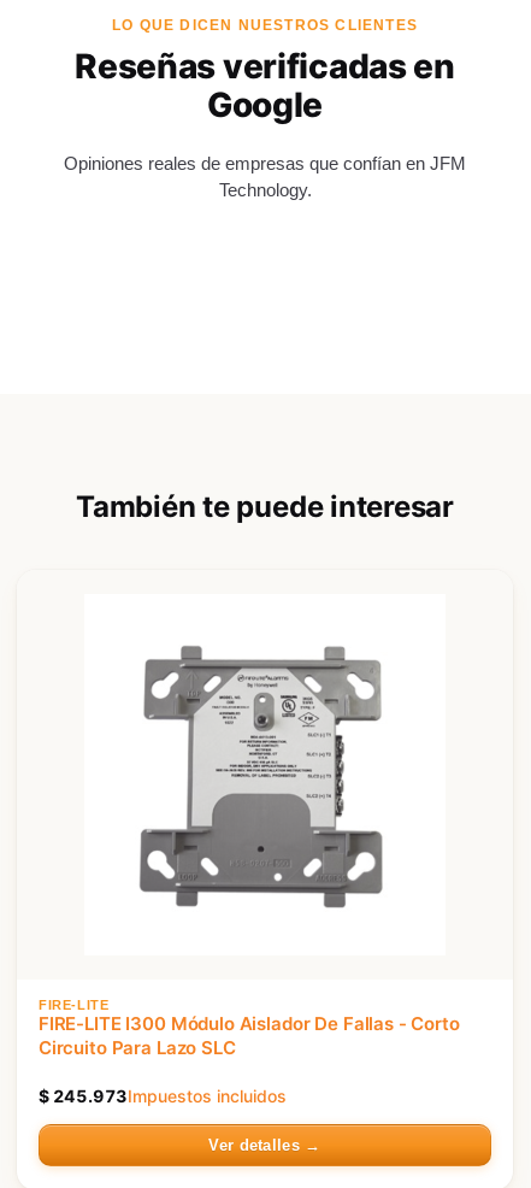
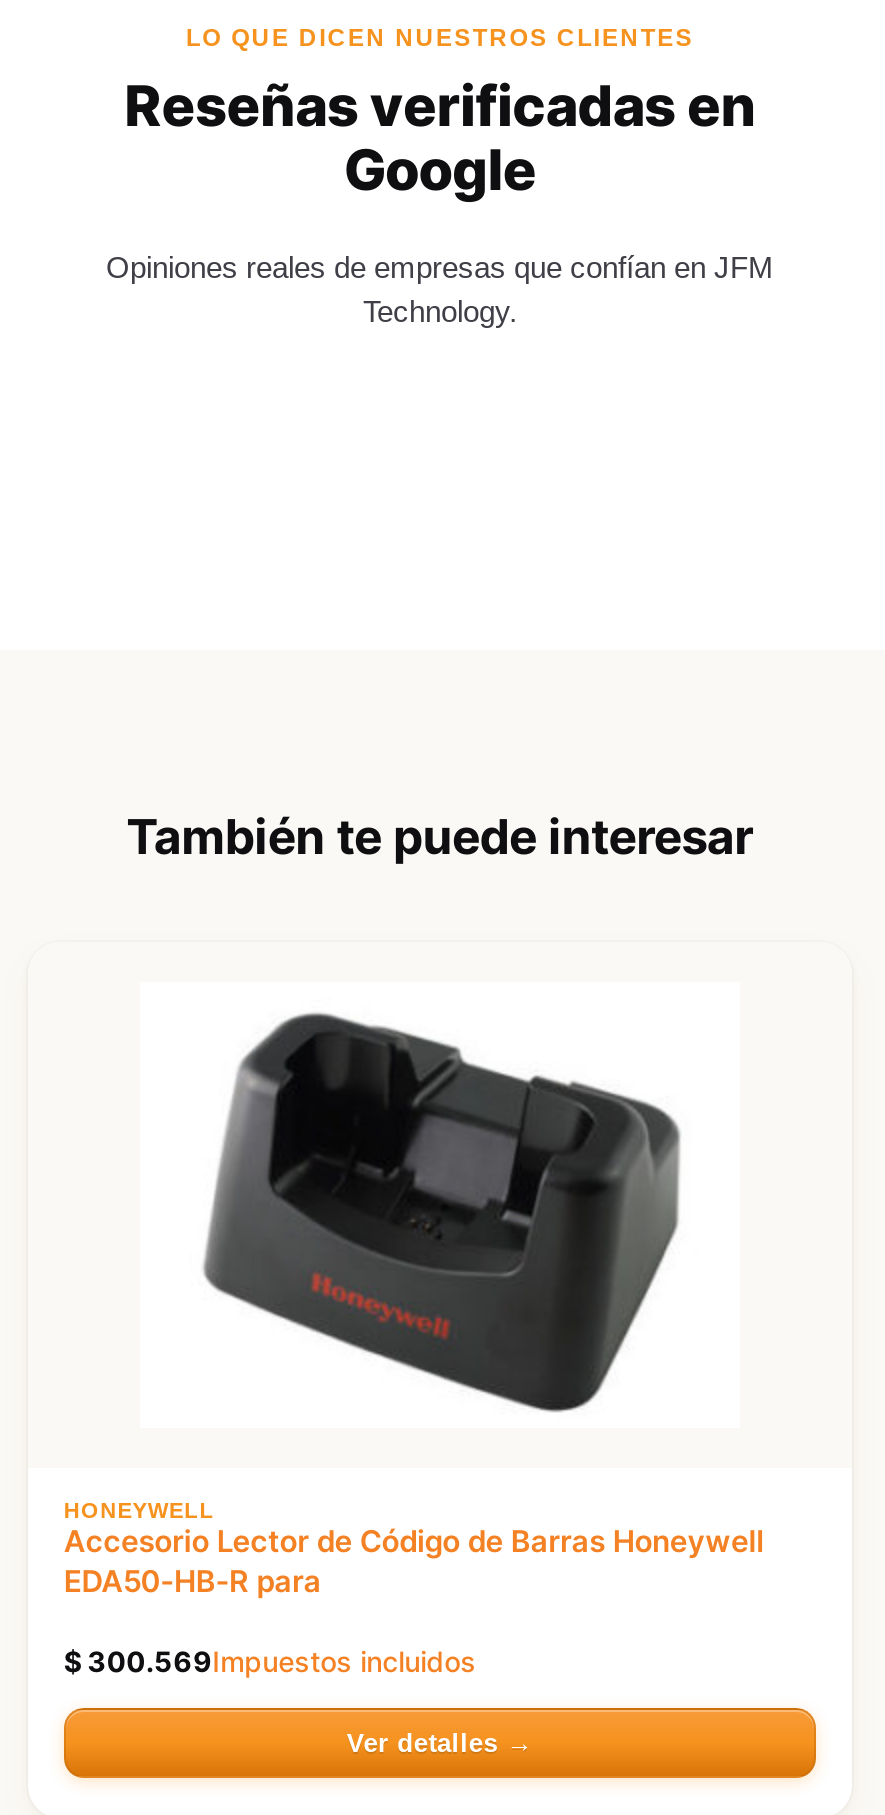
- [image]
+ [image]

- FIRE-LITE
- FIRE-LITE I300 Módulo Aislador De Fallas - Corto
- Circuito Para Lazo SLC
+ HONEYWELL
+ Accesorio Lector de Código de Barras Honeywell
+ EDA50-HB-R para

- $245.973 Impuestos incluidos
+ $300.569 Impuestos incluidos
